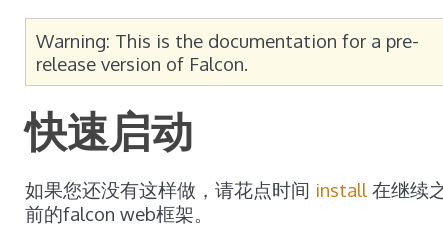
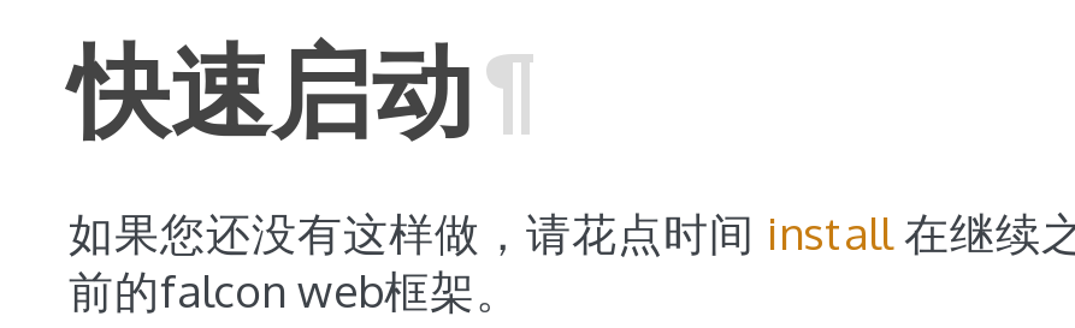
- Warning: This is the documentation for a pre-
- release version of Falcon.
- 快速启动
+ 快速启动 ¶
